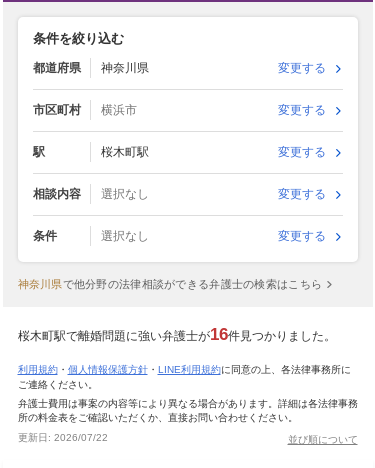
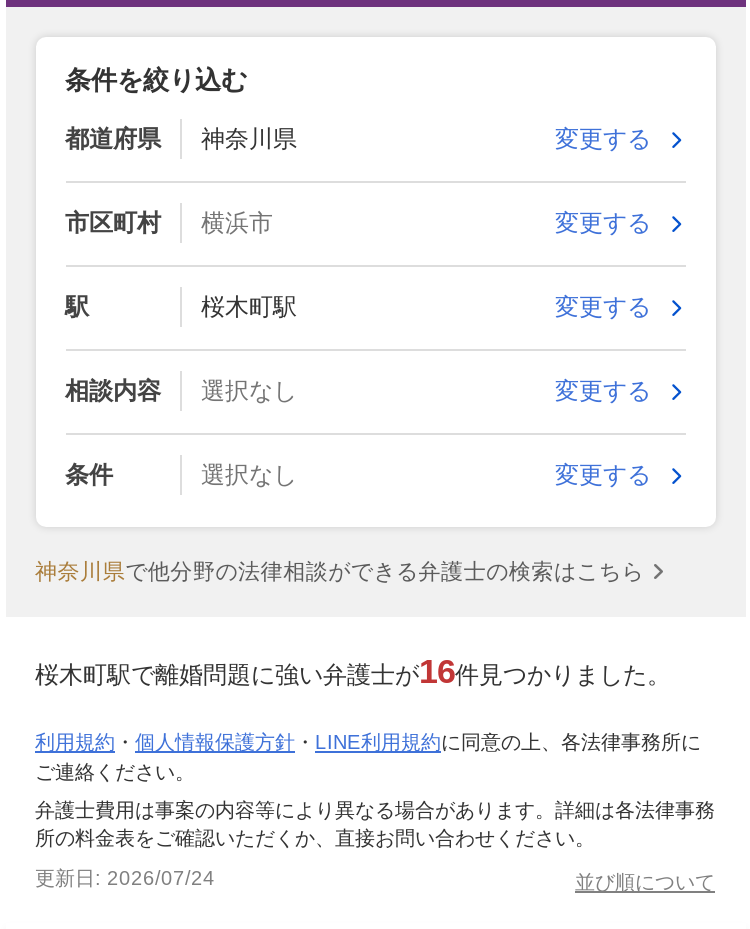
- 更新日: 2026/07/22
+ 更新日: 2026/07/24
